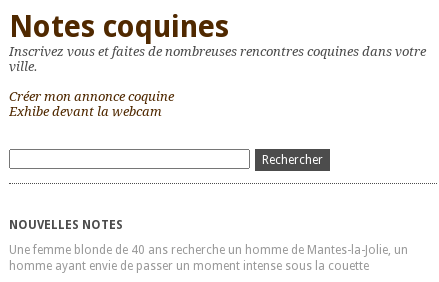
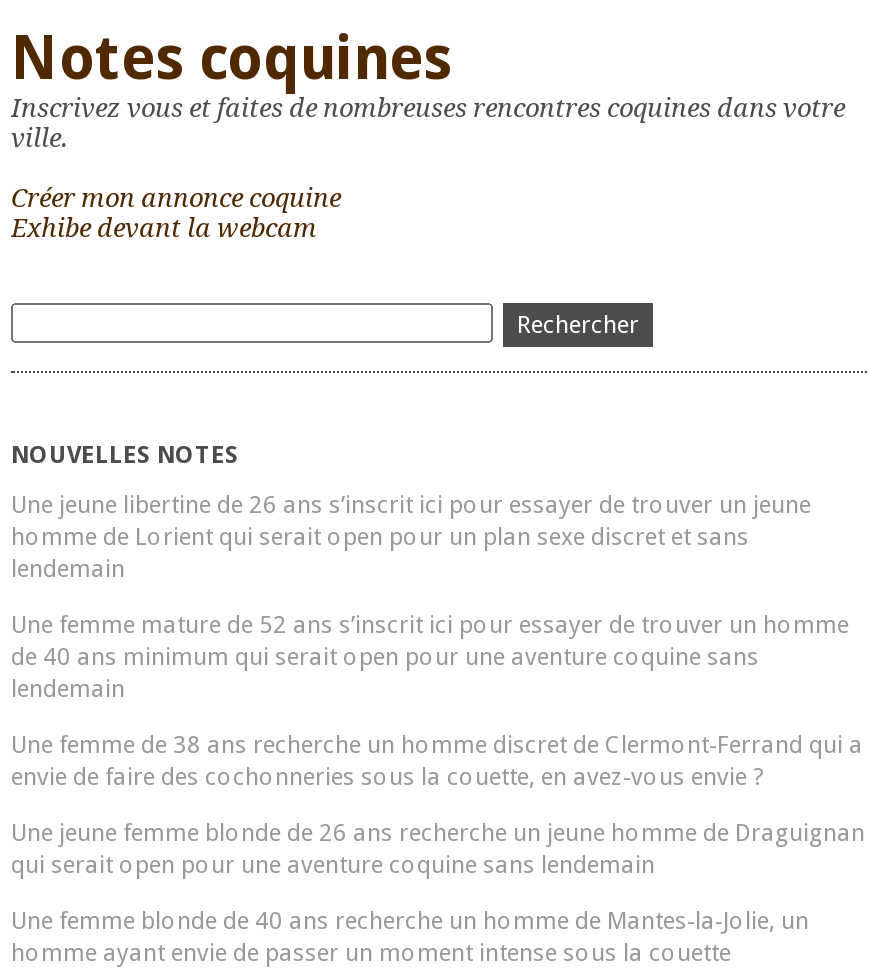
+ Une jeune libertine de 26 ans s’inscrit ici pour essayer de trouver un jeune
+ homme de Lorient qui serait open pour un plan sexe discret et sans
+ lendemain
+ Une femme mature de 52 ans s’inscrit ici pour essayer de trouver un homme
+ de 40 ans minimum qui serait open pour une aventure coquine sans
+ lendemain
+ Une femme de 38 ans recherche un homme discret de Clermont-Ferrand qui a
+ envie de faire des cochonneries sous la couette, en avez-vous envie ?
+ Une jeune femme blonde de 26 ans recherche un jeune homme de Draguignan
+ qui serait open pour une aventure coquine sans lendemain
